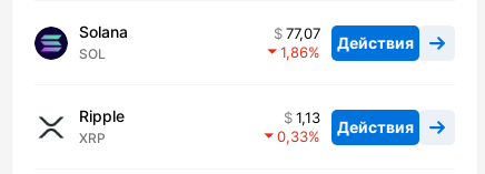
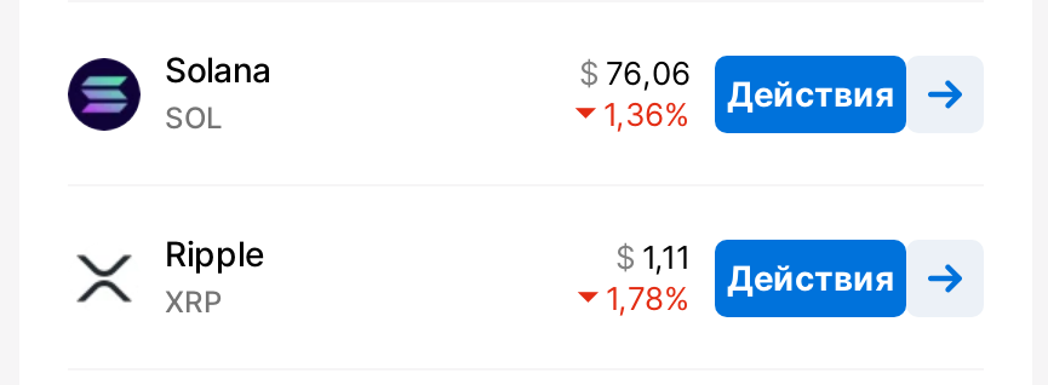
- 77,07 Действия
+ 76,06 Действия

- 1,86
+ 1,36

- 1,13 Действия
+ 1,11 Действия

- 0,33
+ 1,78
